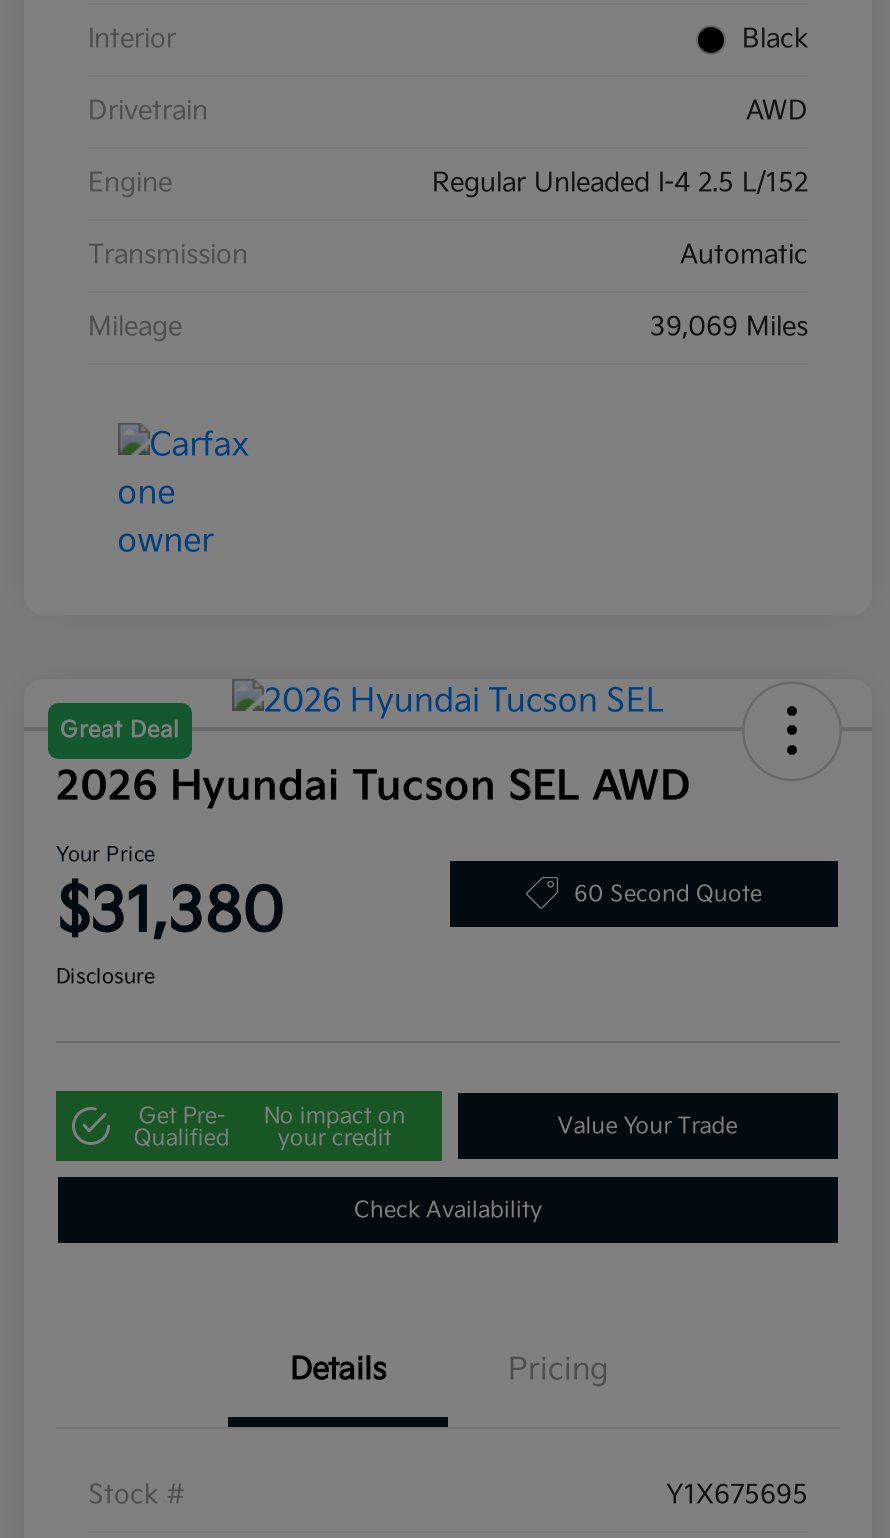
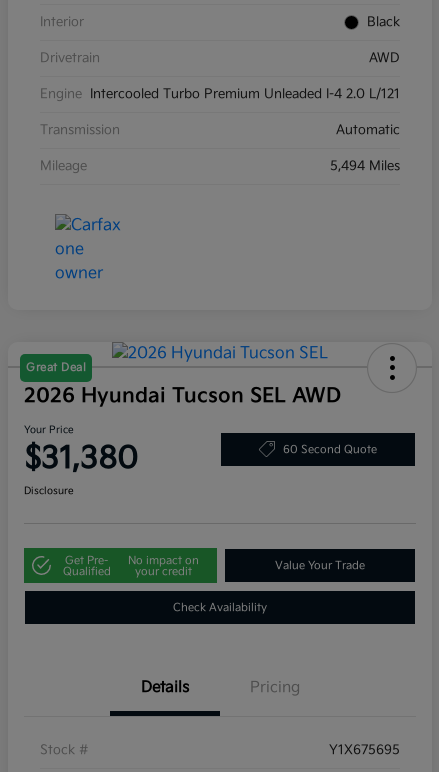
- Engine
- Regular Unleaded I-4 2.5 L/152
+ Engine Intercooled Turbo Premium Unleaded I-4 2.0 L/121

- 39,069 Miles
+ 5,494 Miles
